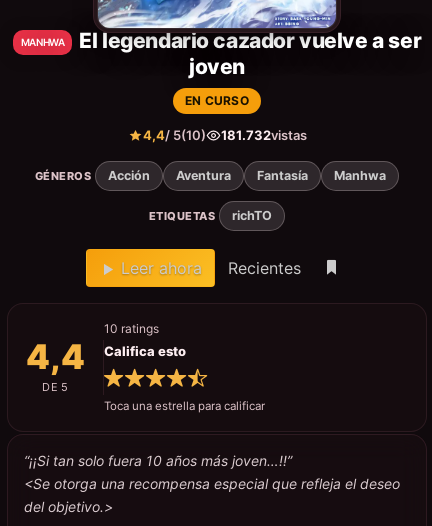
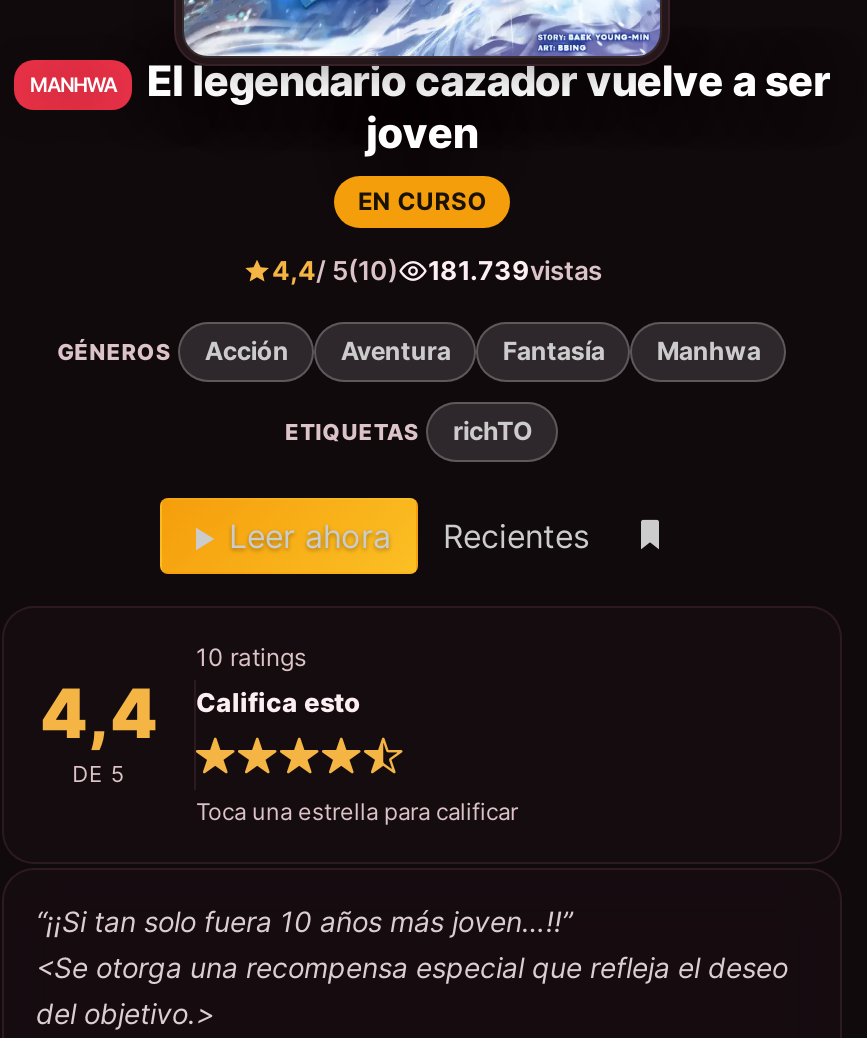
- 4,4/ 5(10) 181.732vistas
+ 4,4/ 5(10) 181.739vistas
